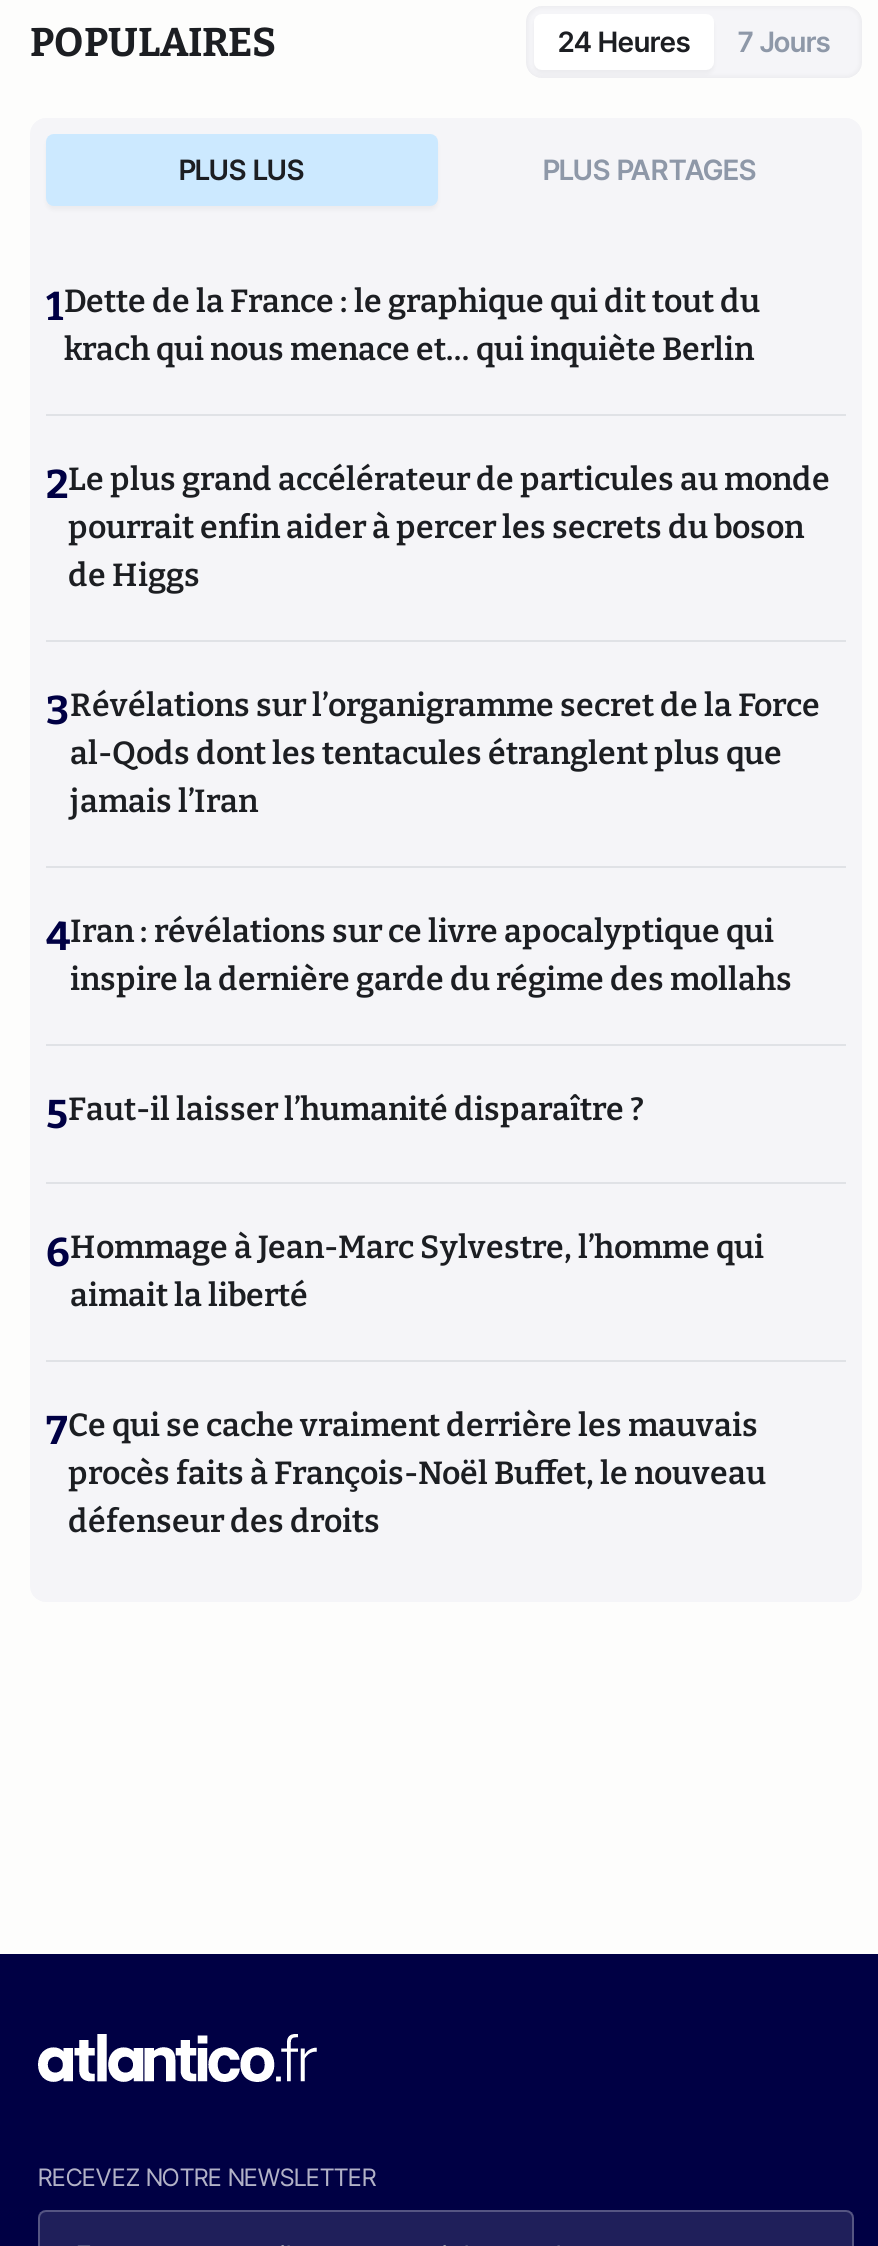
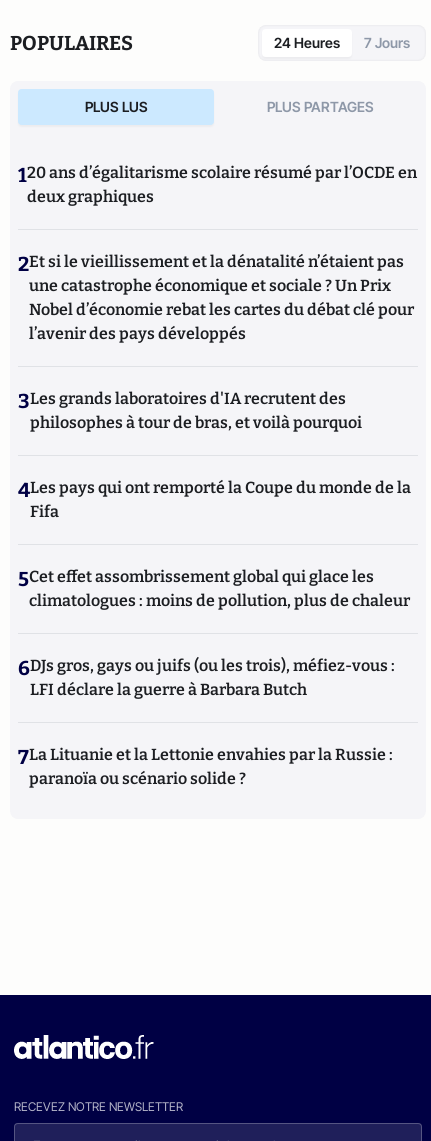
- 1Dette de la France : le graphique qui dit tout du
- krach qui nous menace et… qui inquiète Berlin
+ 120 ans d’égalitarisme scolaire résumé par l’OCDE en
+ deux graphiques

- 2Le plus grand accélérateur de particules au monde
- pourrait enfin aider à percer les secrets du boson
- de Higgs
+ 2Et si le vieillissement et la dénatalité n’étaient pas
+ une catastrophe économique et sociale ? Un Prix
+ Nobel d’économie rebat les cartes du débat clé pour
+ l’avenir des pays développés

- 3Révélations sur l’organigramme secret de la Force
- al-Qods dont les tentacules étranglent plus que
- jamais l’Iran
+ 3Les grands laboratoires d'IA recrutent des
+ philosophes à tour de bras, et voilà pourquoi

- 4Iran : révélations sur ce livre apocalyptique qui
- inspire la dernière garde du régime des mollahs
+ 4Les pays qui ont remporté la Coupe du monde de la
+ Fifa

- 5Faut-il laisser l’humanité disparaître ?
+ 5Cet effet assombrissement global qui glace les
+ climatologues : moins de pollution, plus de chaleur

- 6Hommage à Jean-Marc Sylvestre, l’homme qui
- aimait la liberté
+ 6DJs gros, gays ou juifs (ou les trois), méfiez-vous :
+ LFI déclare la guerre à Barbara Butch

- 7Ce qui se cache vraiment derrière les mauvais
- procès faits à François-Noël Buffet, le nouveau
- défenseur des droits
+ 7La Lituanie et la Lettonie envahies par la Russie :
+ paranoïa ou scénario solide ?
